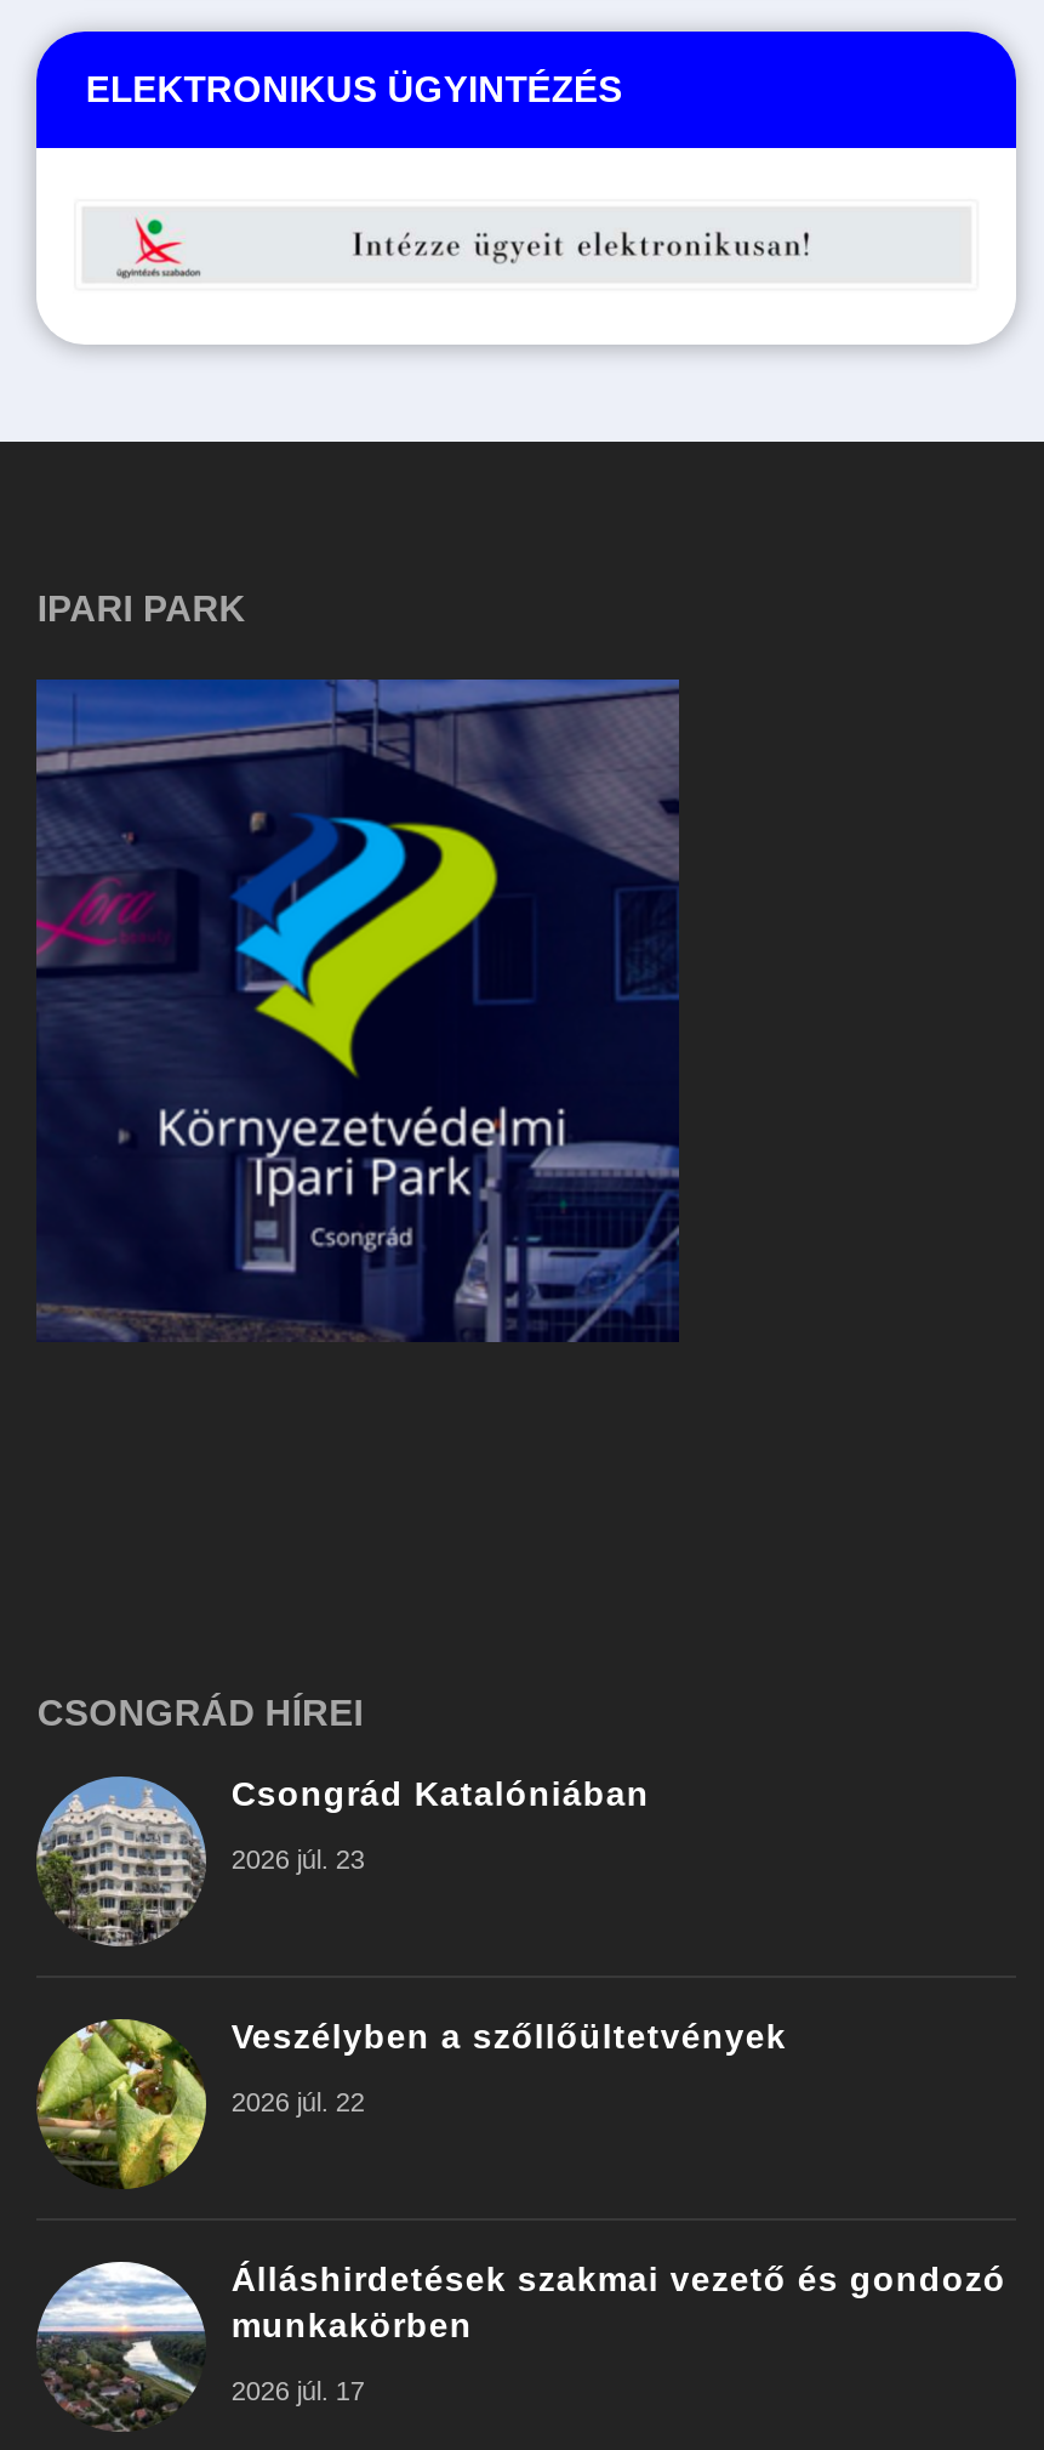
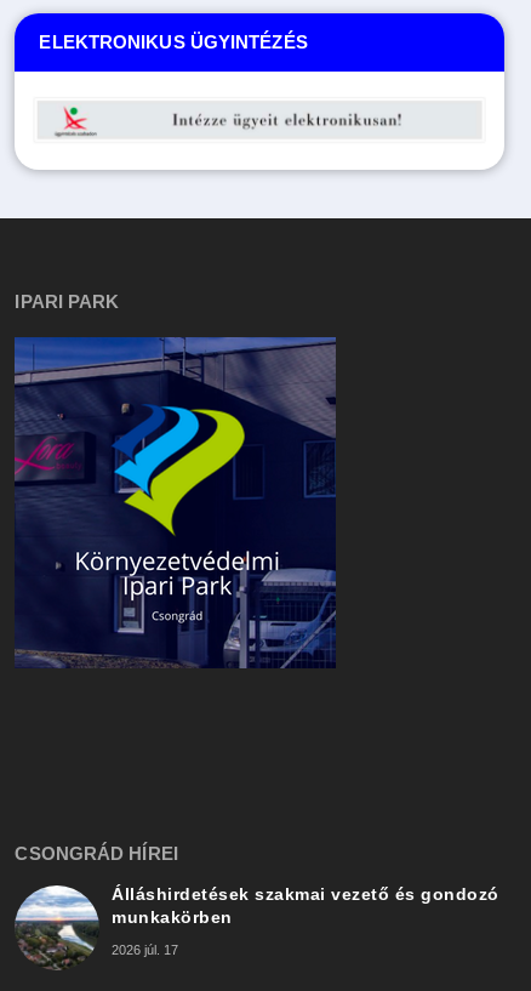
- [image]
- Csongrád Katalóniában
- 2026 júl. 23

- [image]
- Veszélyben a szőllőültetvények
- 2026 júl. 22
